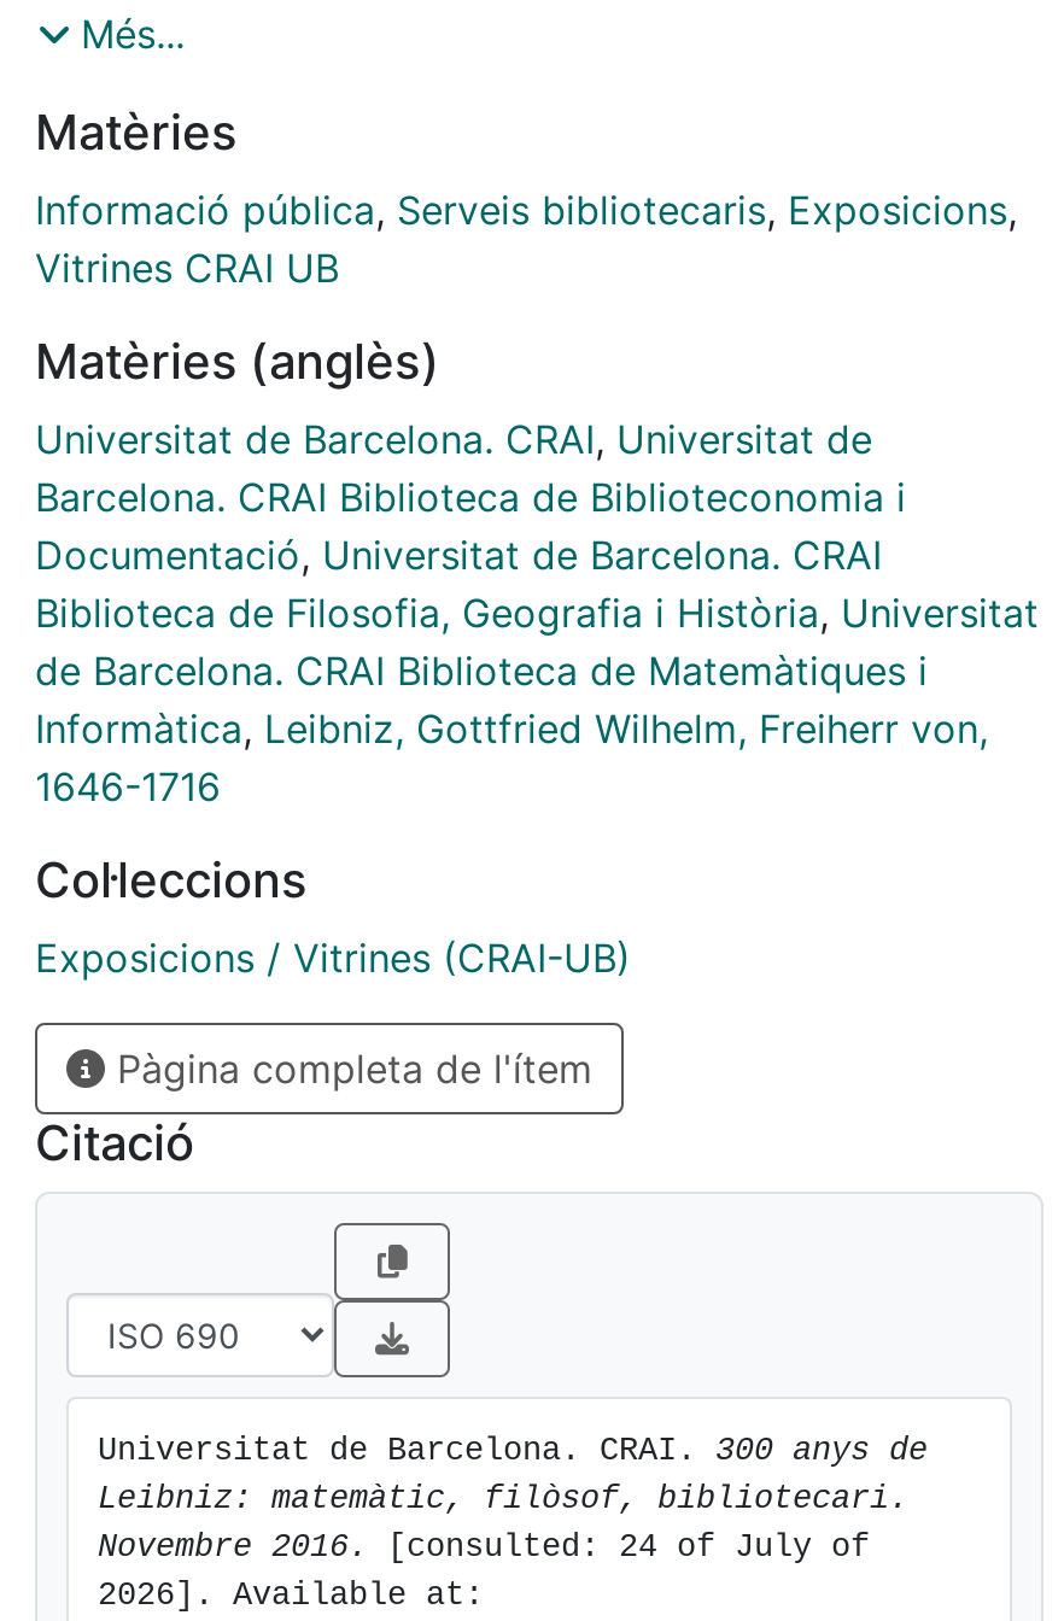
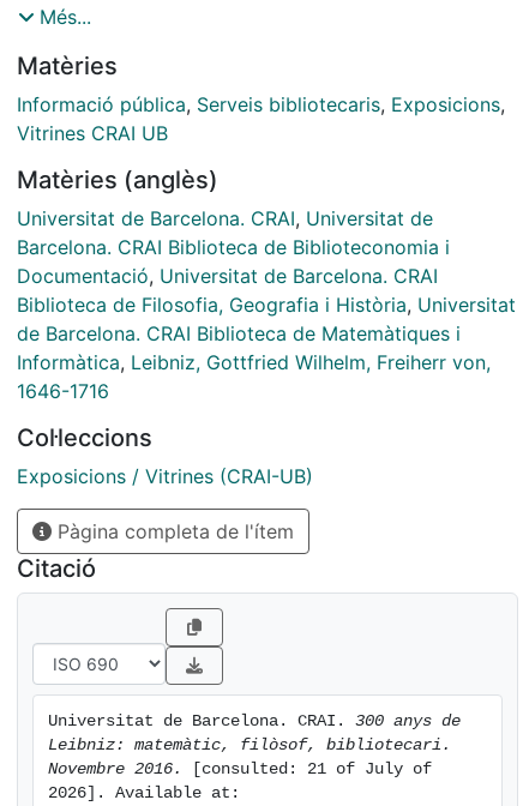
- Novembre 2016. [consulted: 24 of July of
+ Novembre 2016. [consulted: 21 of July of
